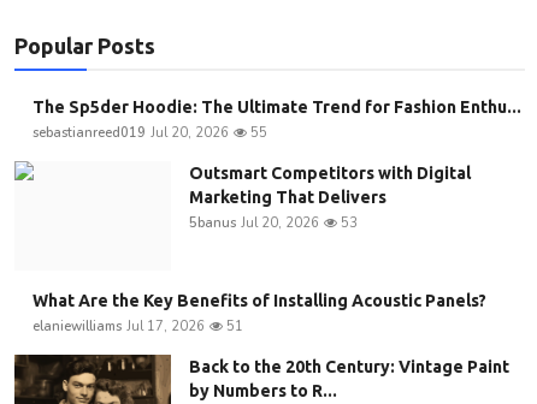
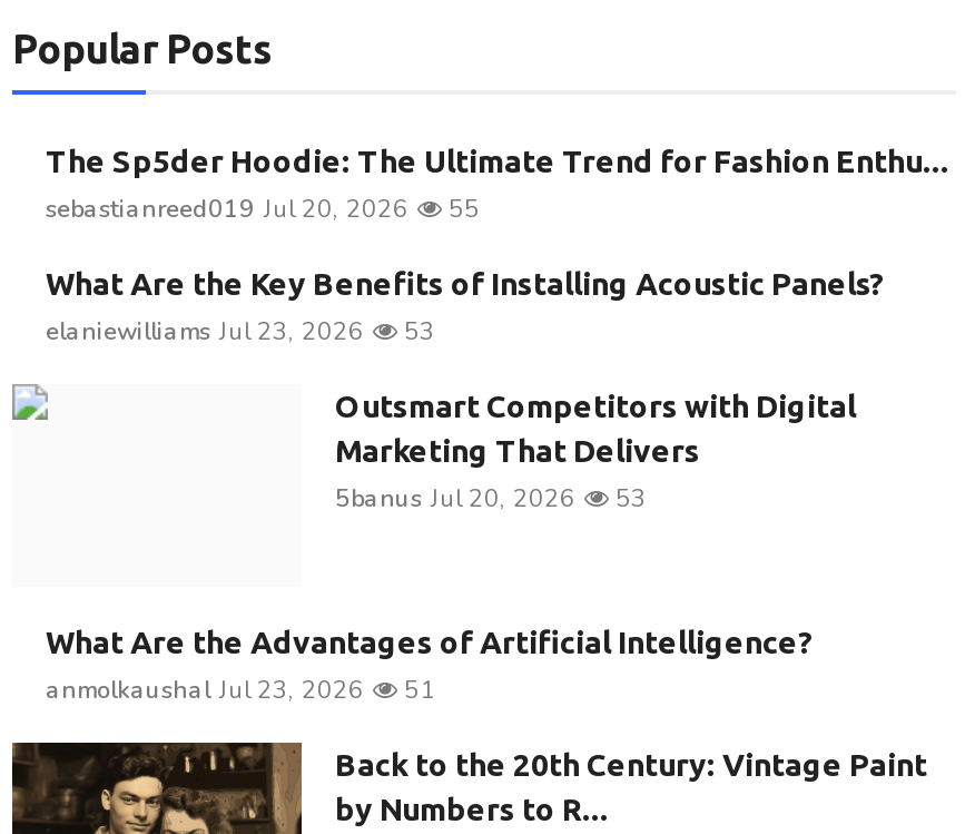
+ elaniewilliams Jul 23, 2026
+ 53

moved up: What Are the Key Benefits of Installing Acoustic Panels?

- elaniewilliams Jul 17, 2026
+ What Are the Advantages of Artificial Intelligence?
+ anmolkaushal Jul 23, 2026
